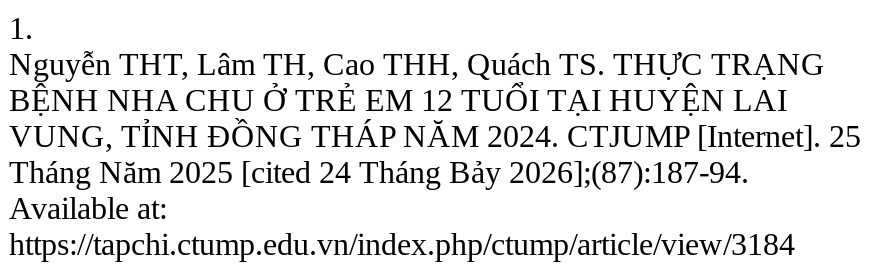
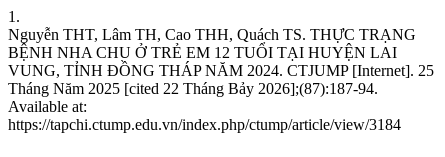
- Tháng Năm 2025 [cited 24 Tháng Bảy 2026];(87):187-94.
+ Tháng Năm 2025 [cited 22 Tháng Bảy 2026];(87):187-94.
